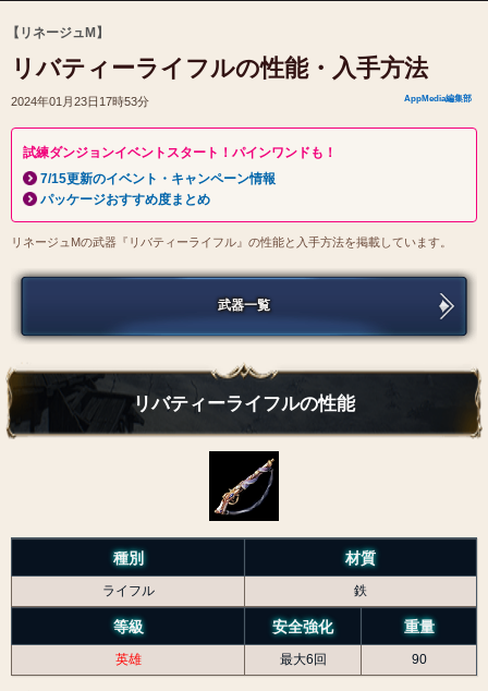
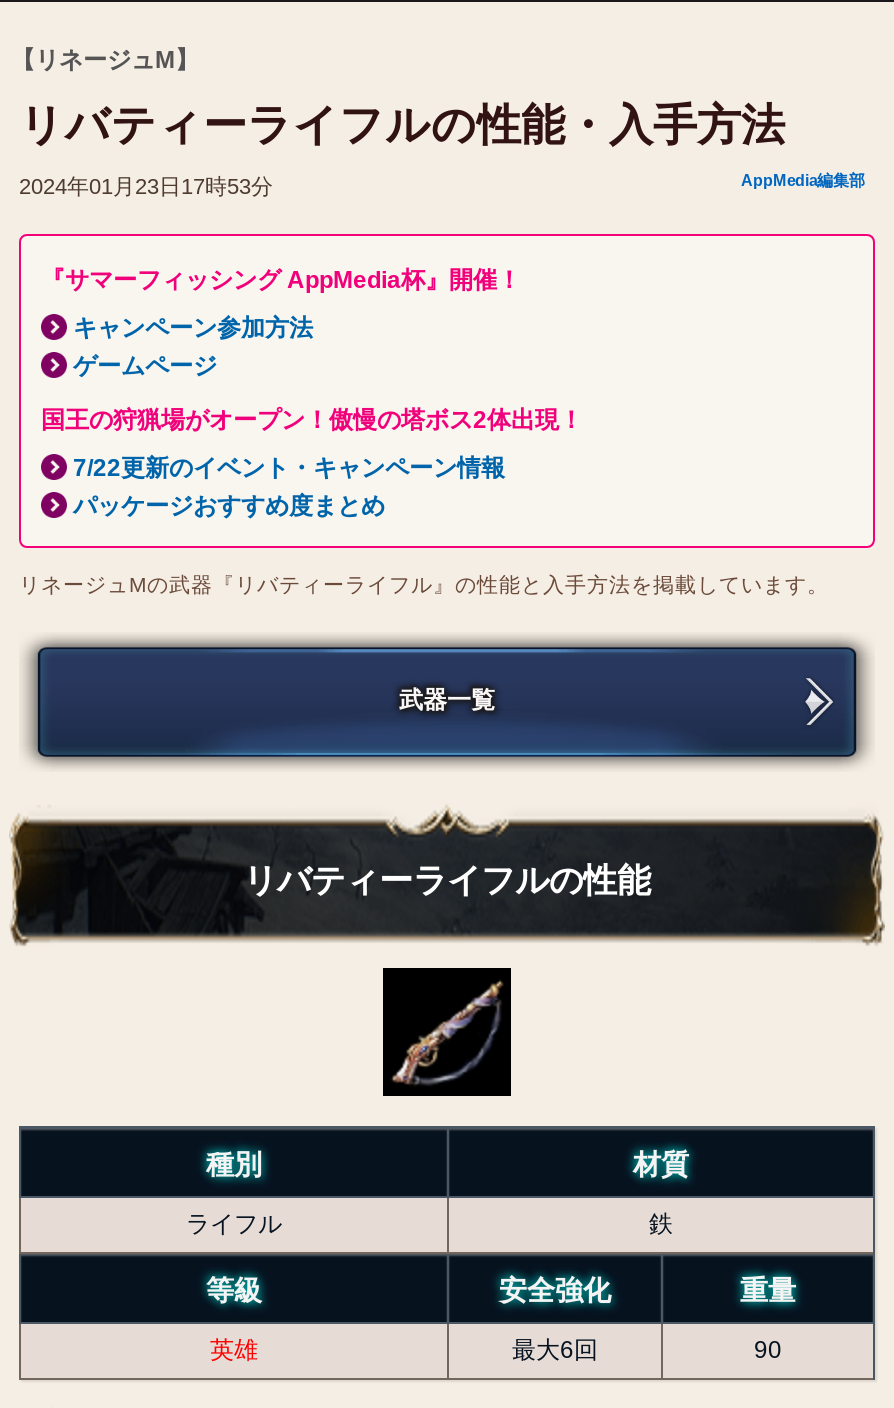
- 試練ダンジョンイベントスタート！パインワンドも！
- 7/15更新のイベント・キャンペーン情報
+ 『サマーフィッシング AppMedia杯』開催！
+ キャンペーン参加方法
+ ゲームページ
+ 国王の狩猟場がオープン！傲慢の塔ボス2体出現！
+ 7/22更新のイベント・キャンペーン情報
